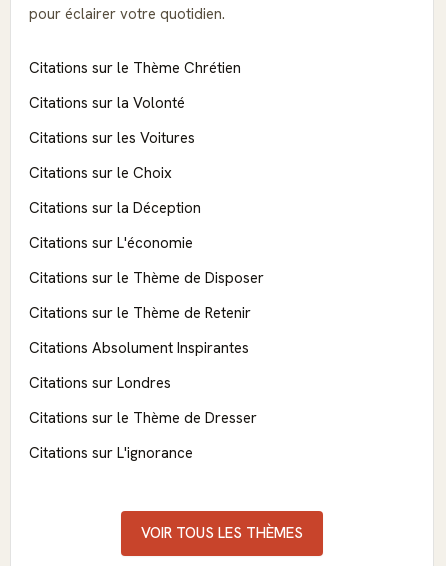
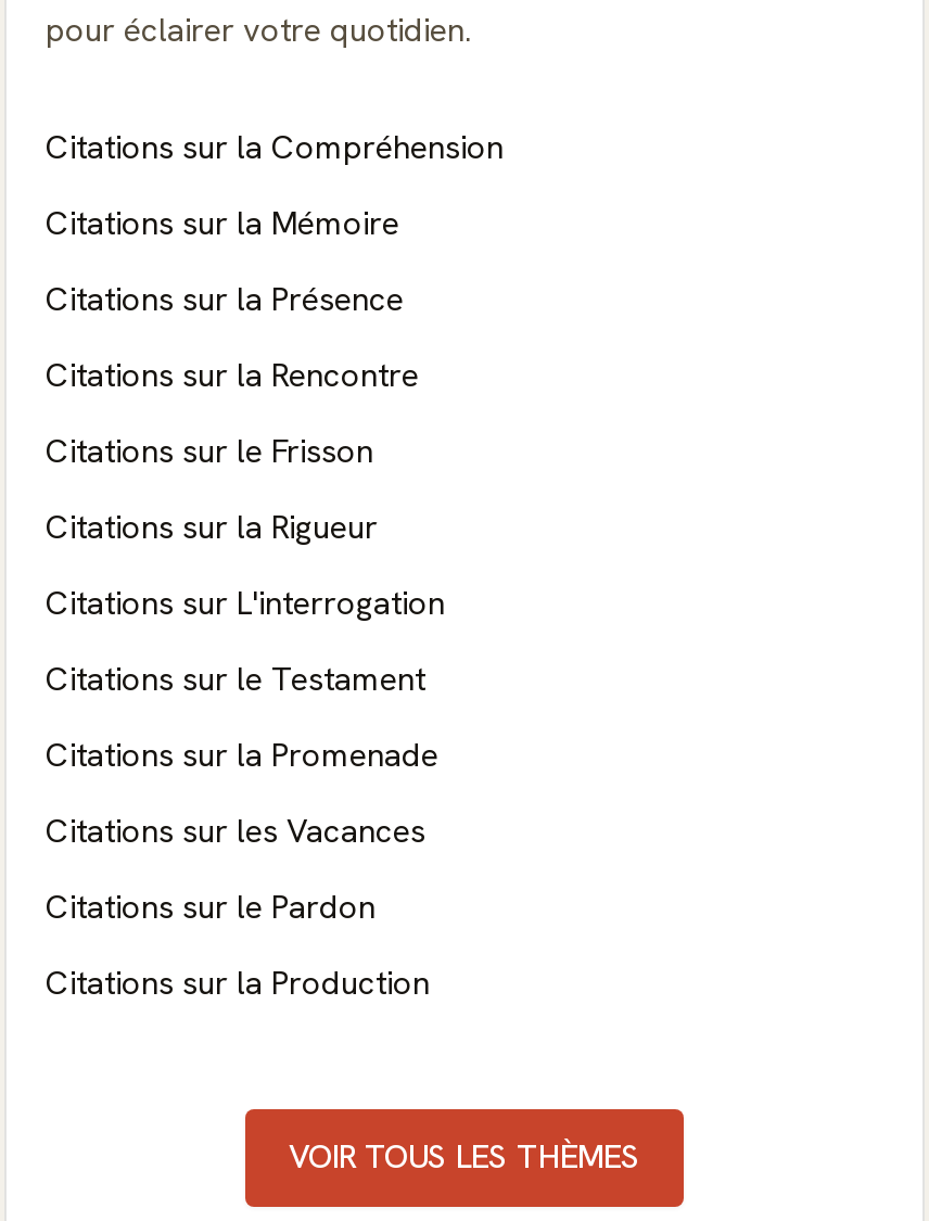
- Citations sur le Thème Chrétien
+ Citations sur la Compréhension

- Citations sur la Volonté
+ Citations sur la Mémoire

- Citations sur les Voitures
+ Citations sur la Présence

- Citations sur le Choix
+ Citations sur la Rencontre

- Citations sur la Déception
+ Citations sur le Frisson

- Citations sur L'économie
+ Citations sur la Rigueur

- Citations sur le Thème de Disposer
+ Citations sur L'interrogation

- Citations sur le Thème de Retenir
+ Citations sur le Testament

- Citations Absolument Inspirantes
+ Citations sur la Promenade

- Citations sur Londres
+ Citations sur les Vacances

- Citations sur le Thème de Dresser
+ Citations sur le Pardon

- Citations sur L'ignorance
+ Citations sur la Production
